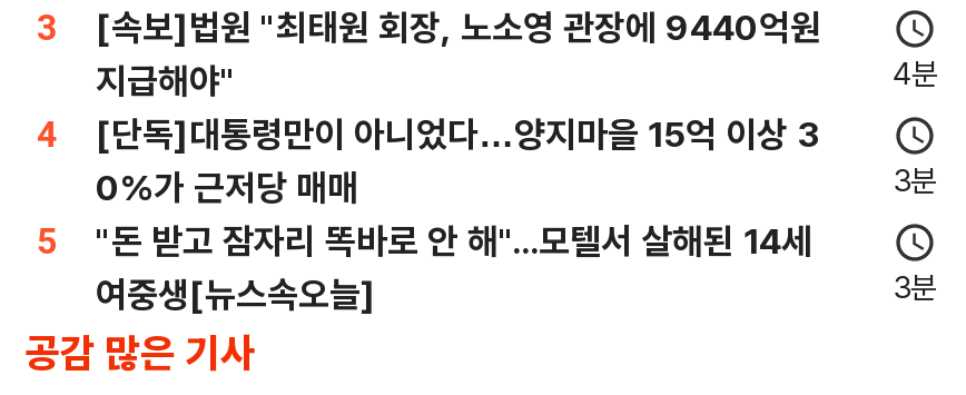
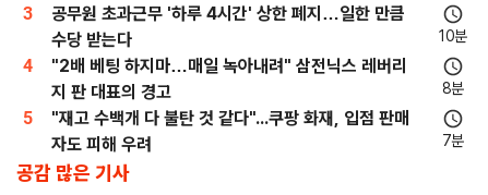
- [속보]법원 "최태원 회장, 노소영 관장에 9440억원
- 지급해야"
- 4분
+ 공무원 초과근무 '하루 4시간' 상한 폐지…일한 만큼
+ 수당 받는다
+ 10분

- [단독]대통령만이 아니었다…양지마을 15억 이상 3
- 0%가 근저당 매매
- 3분
+ "2배 베팅 하지마…매일 녹아내려" 삼전닉스 레버리
+ 지 판 대표의 경고
+ 8분

- "돈 받고 잠자리 똑바로 안 해"...모텔서 살해된 14세
- 여중생[뉴스속오늘]
- 3분
+ "재고 수백개 다 불탄 것 같다"...쿠팡 화재, 입점 판매
+ 자도 피해 우려
+ 7분
